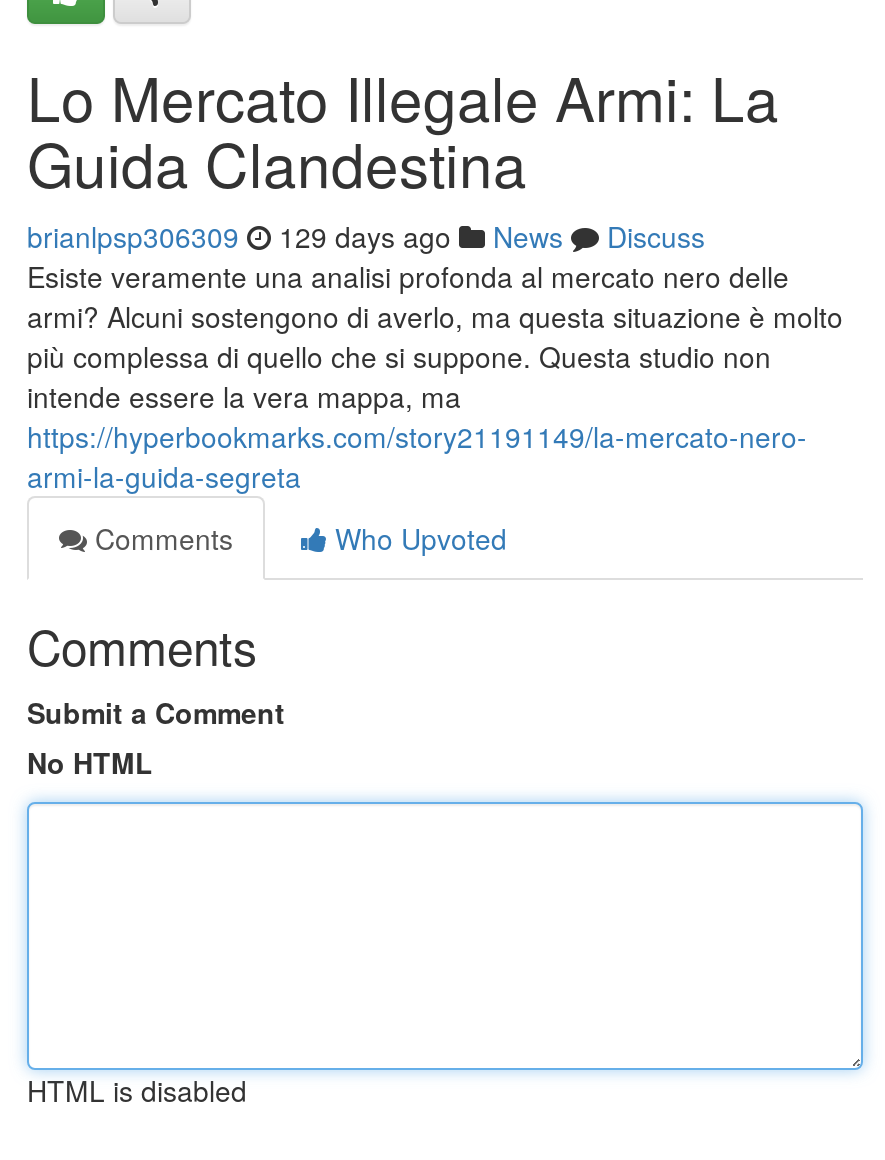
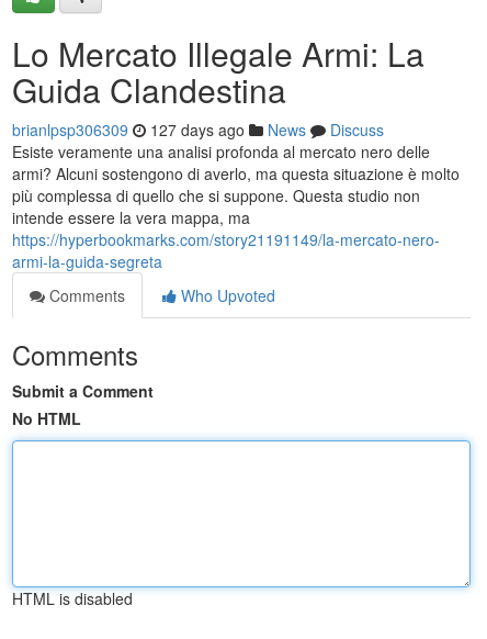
- brianlpsp306309 129 days ago News Discuss
+ brianlpsp306309 127 days ago News Discuss
